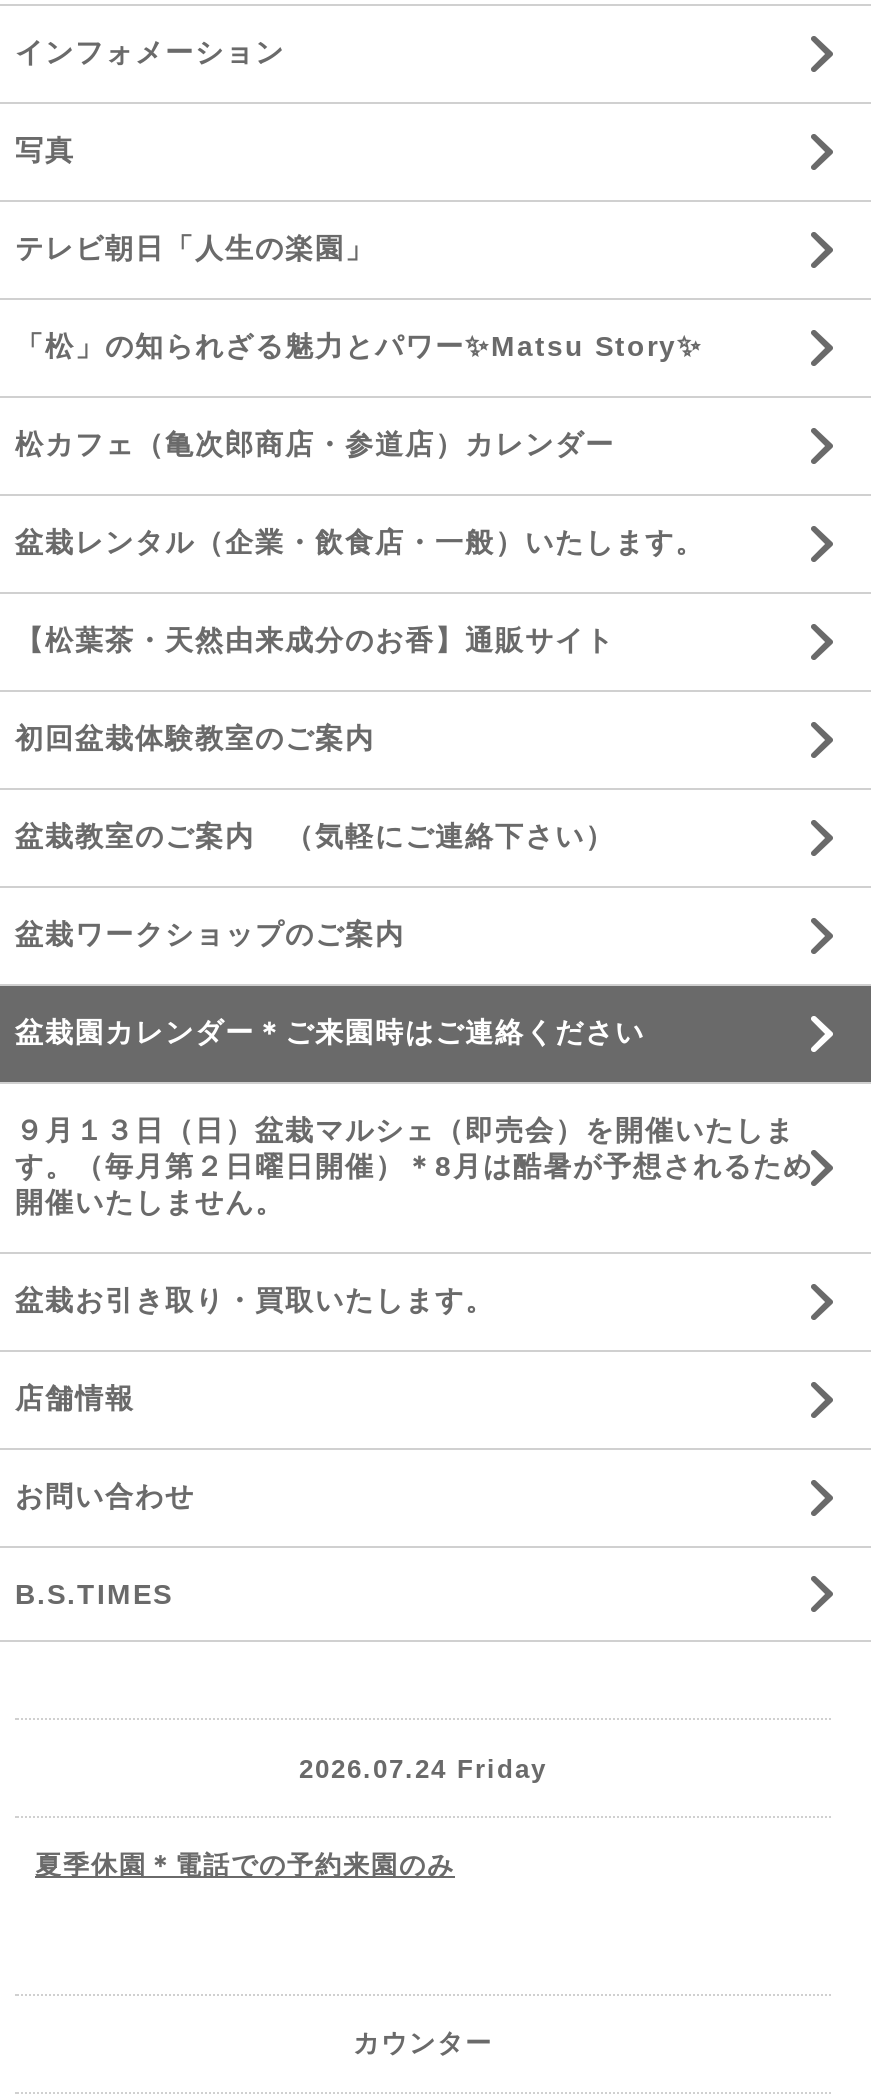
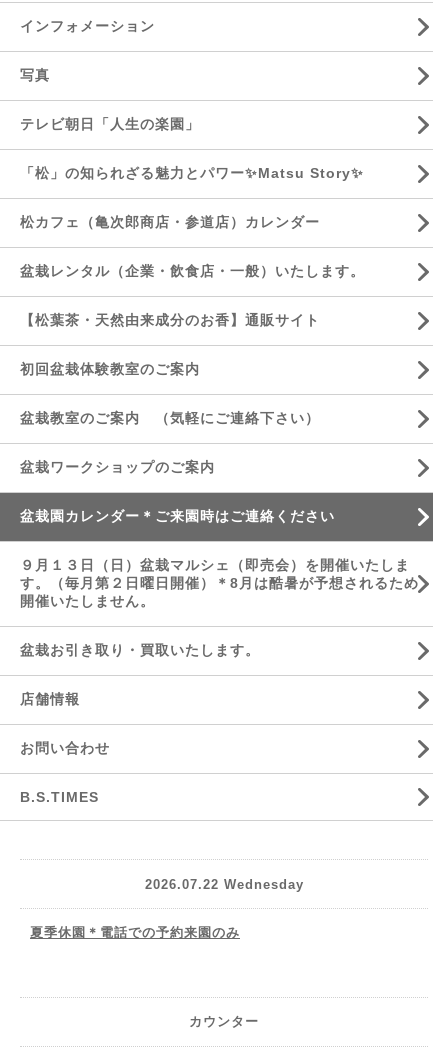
- 2026.07.24 Friday
+ 2026.07.22 Wednesday
